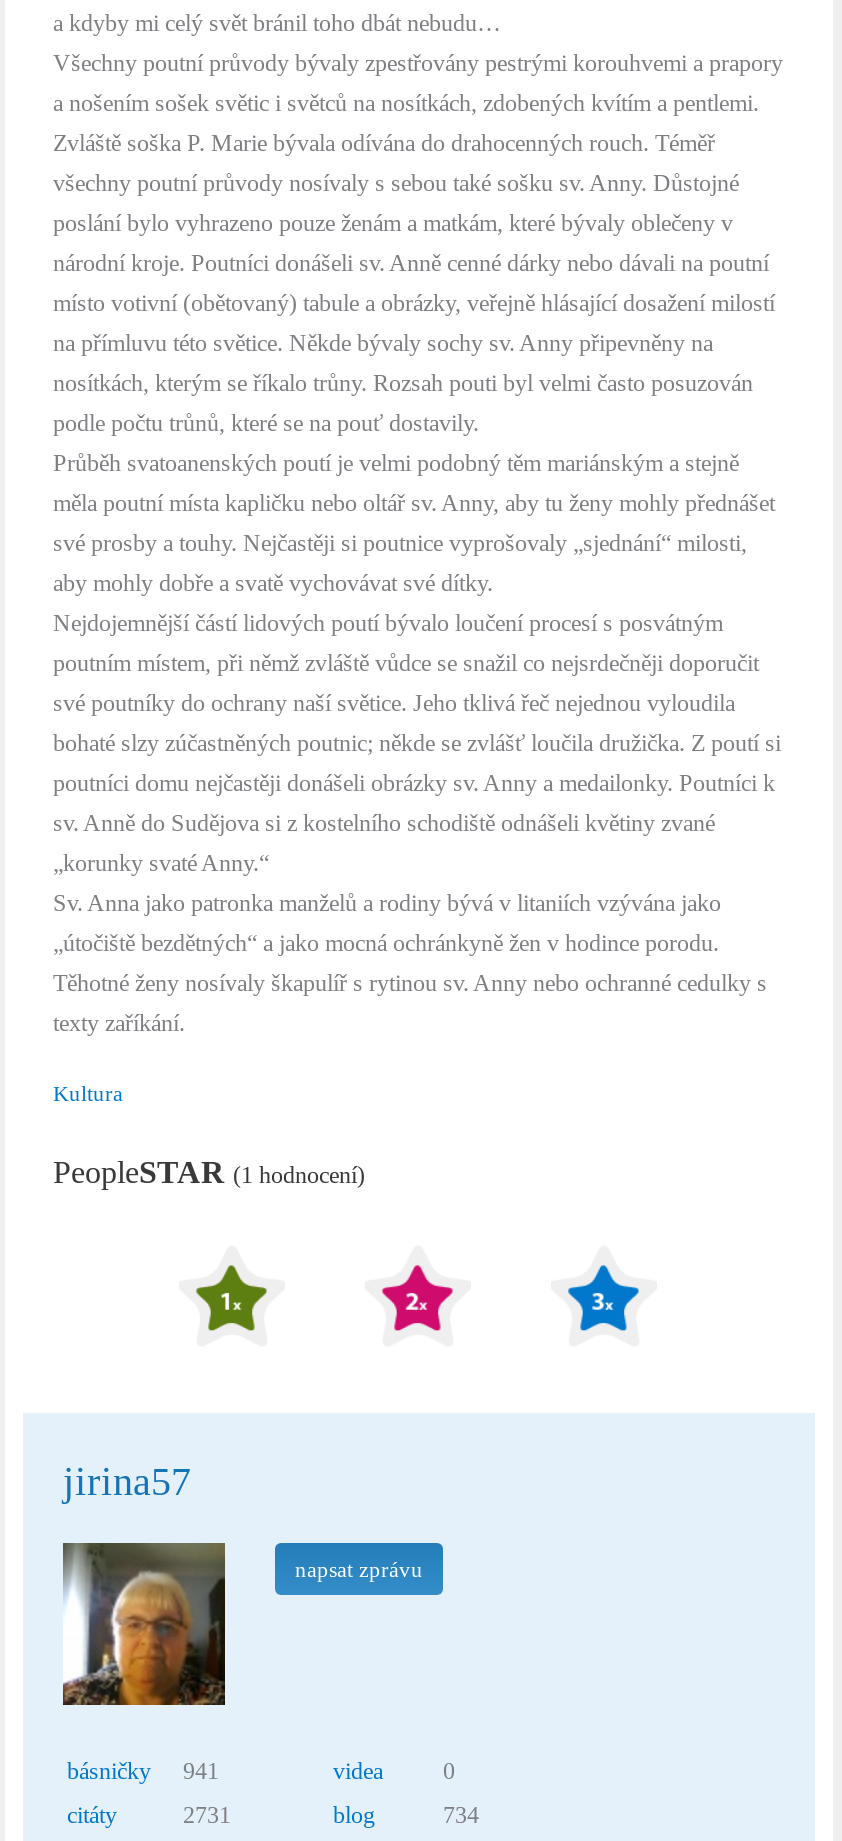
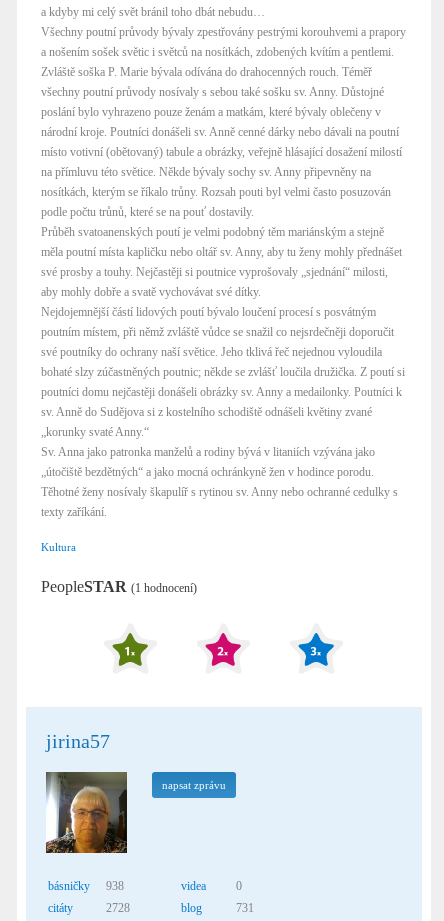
- básničky 941
+ básničky 938

- 2731
+ 2728

- 734
+ 731
